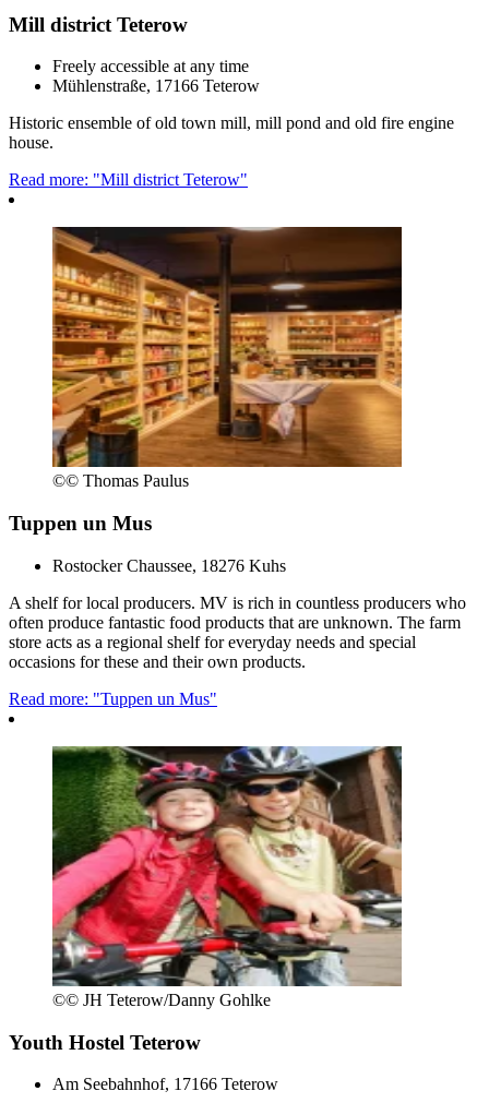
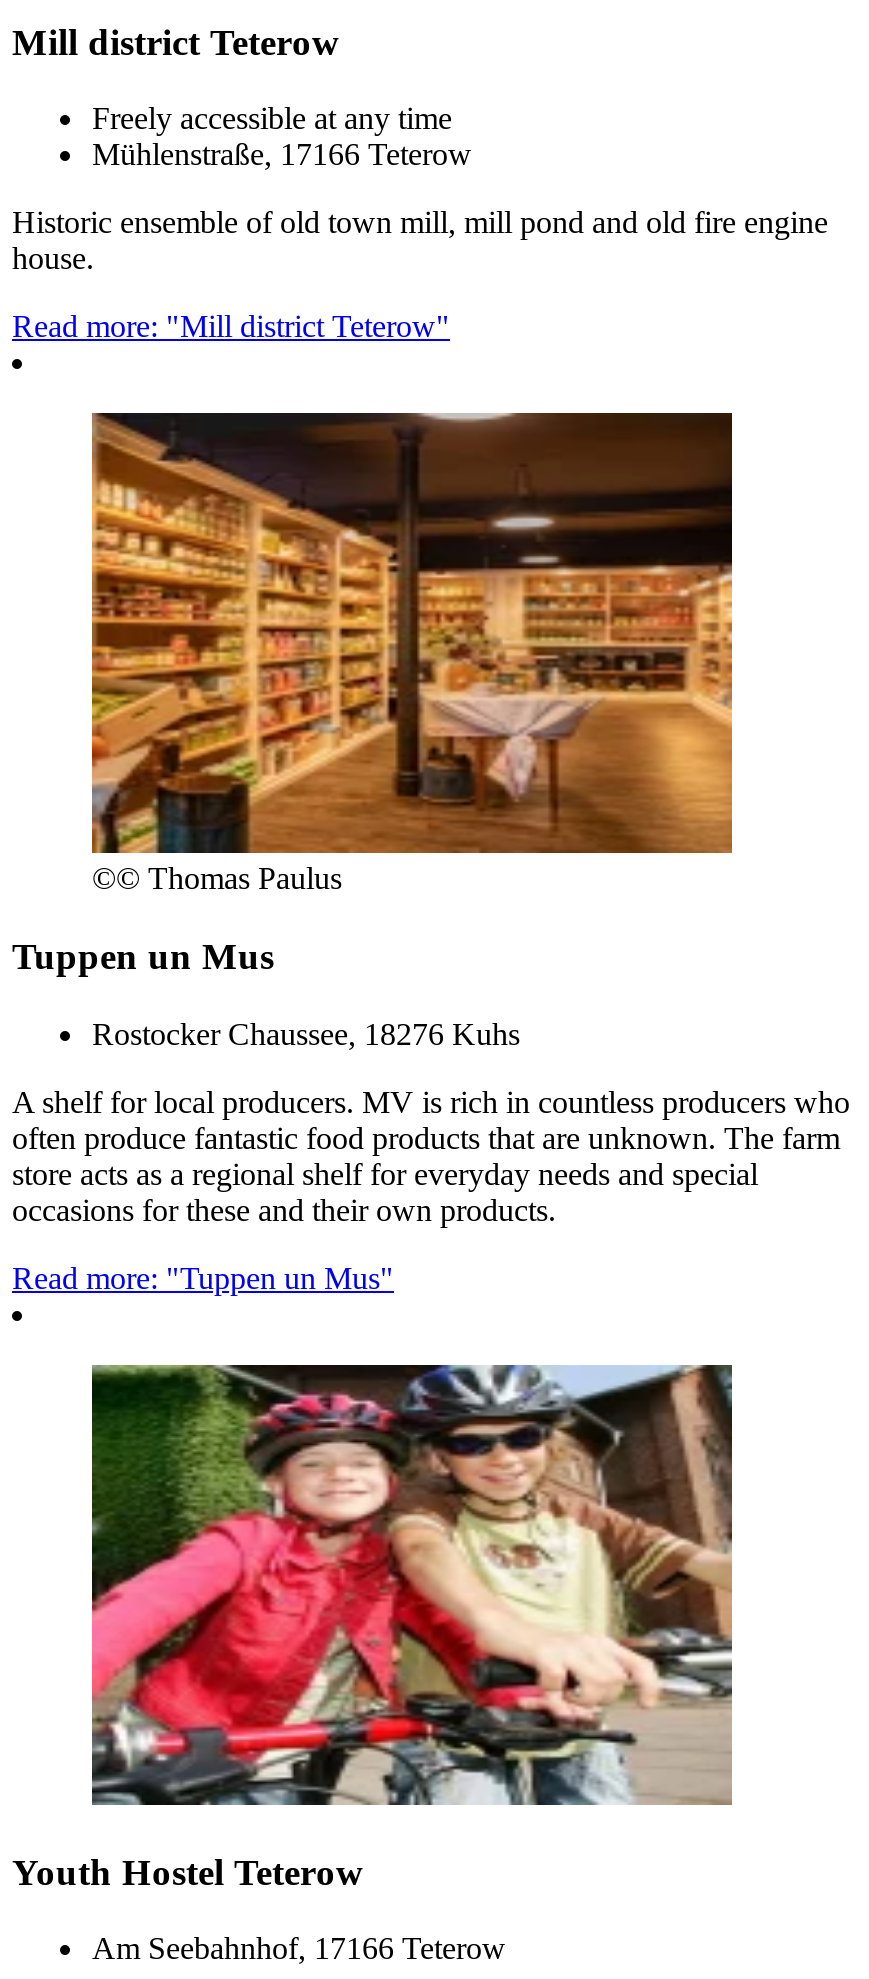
- ©© JH Teterow/Danny Gohlke
